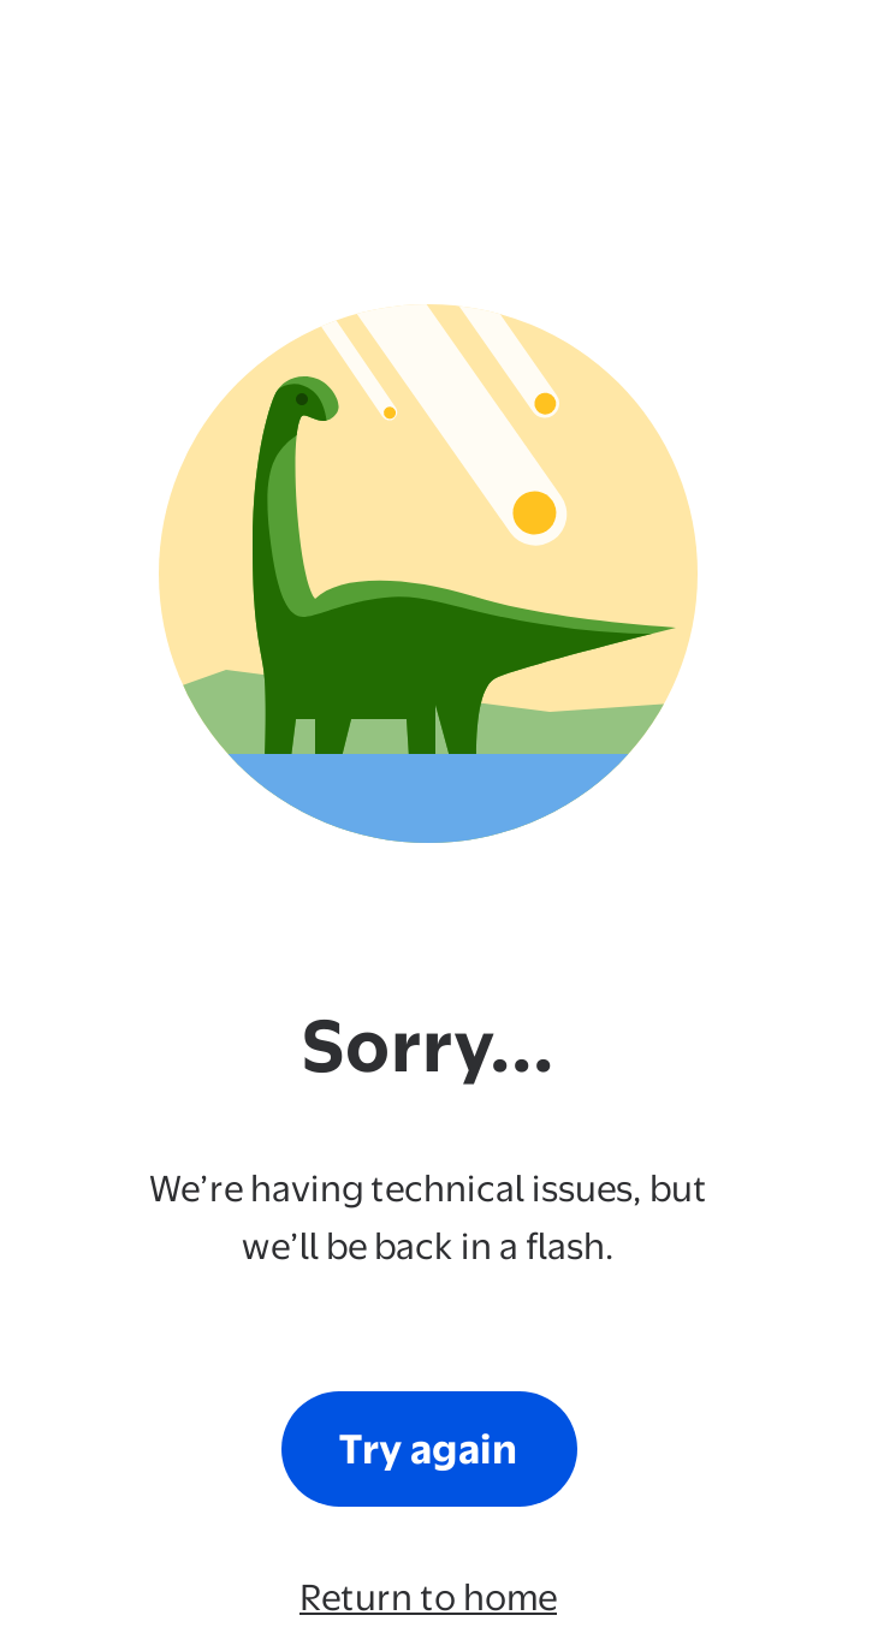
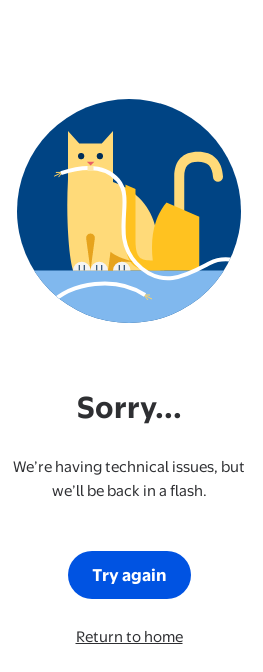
- [image]
+ [image]
